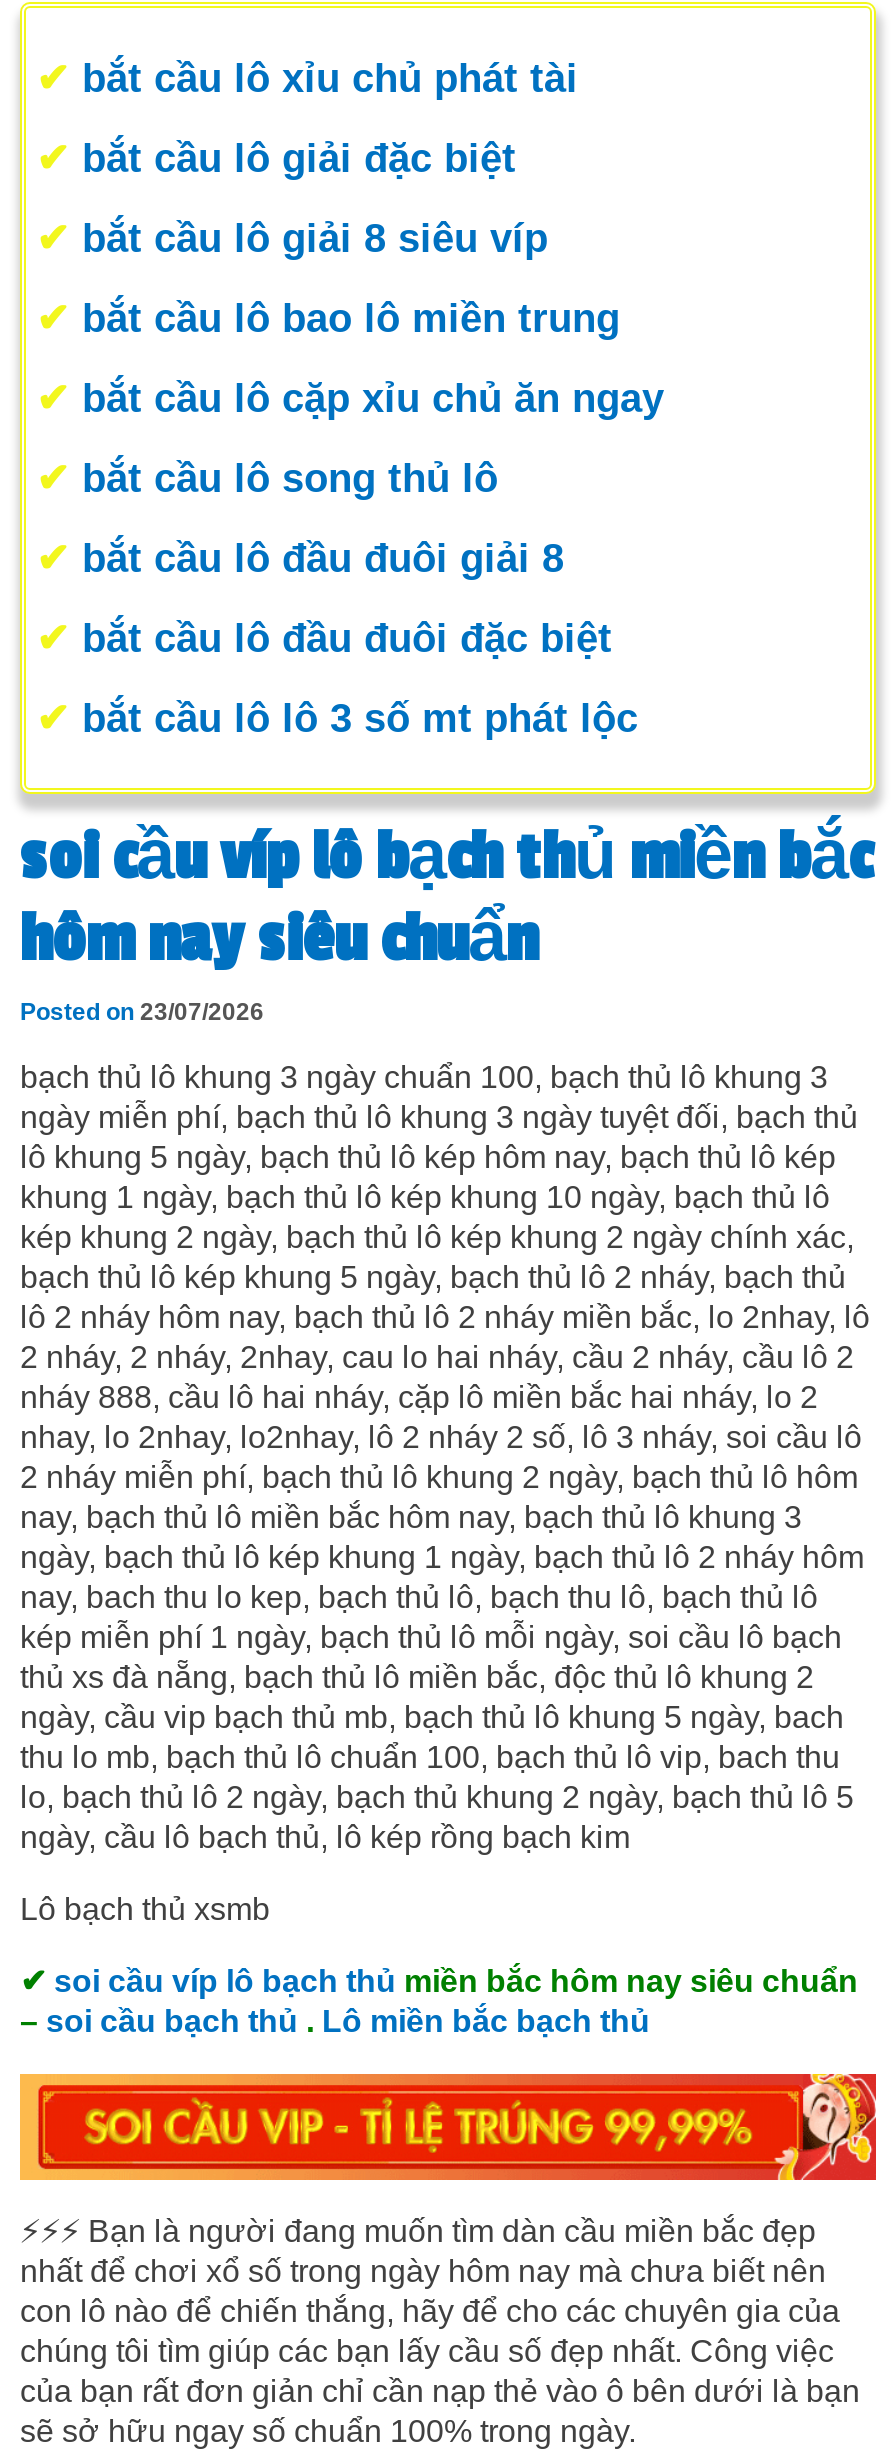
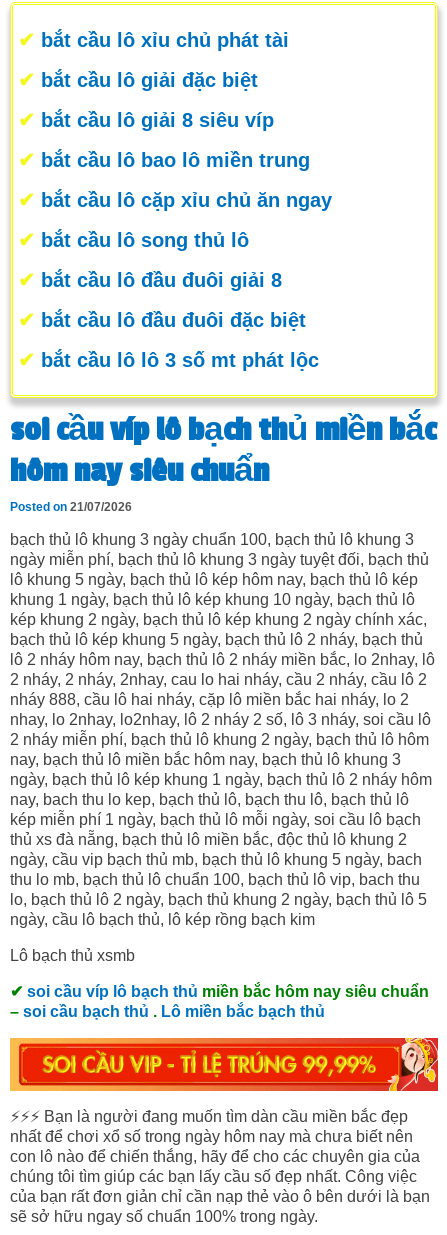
- Posted on 23/07/2026
+ Posted on 21/07/2026
